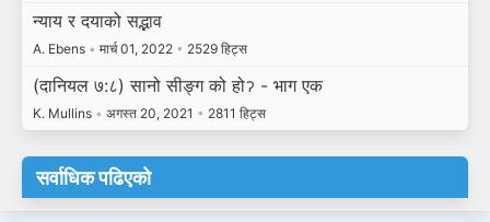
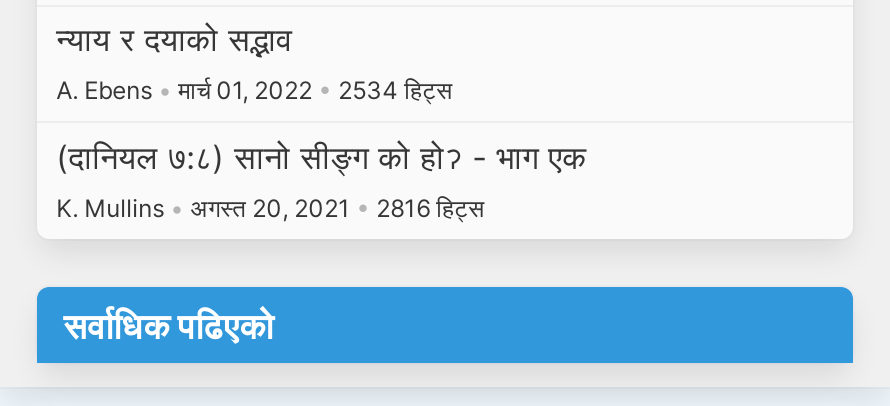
- A. Ebens • मार्च 01, 2022 • 2529 हिट्स
+ A. Ebens • मार्च 01, 2022 • 2534 हिट्स

- K. Mullins • अगस्त 20, 2021 • 2811 हिट्स
+ K. Mullins • अगस्त 20, 2021 • 2816 हिट्स
